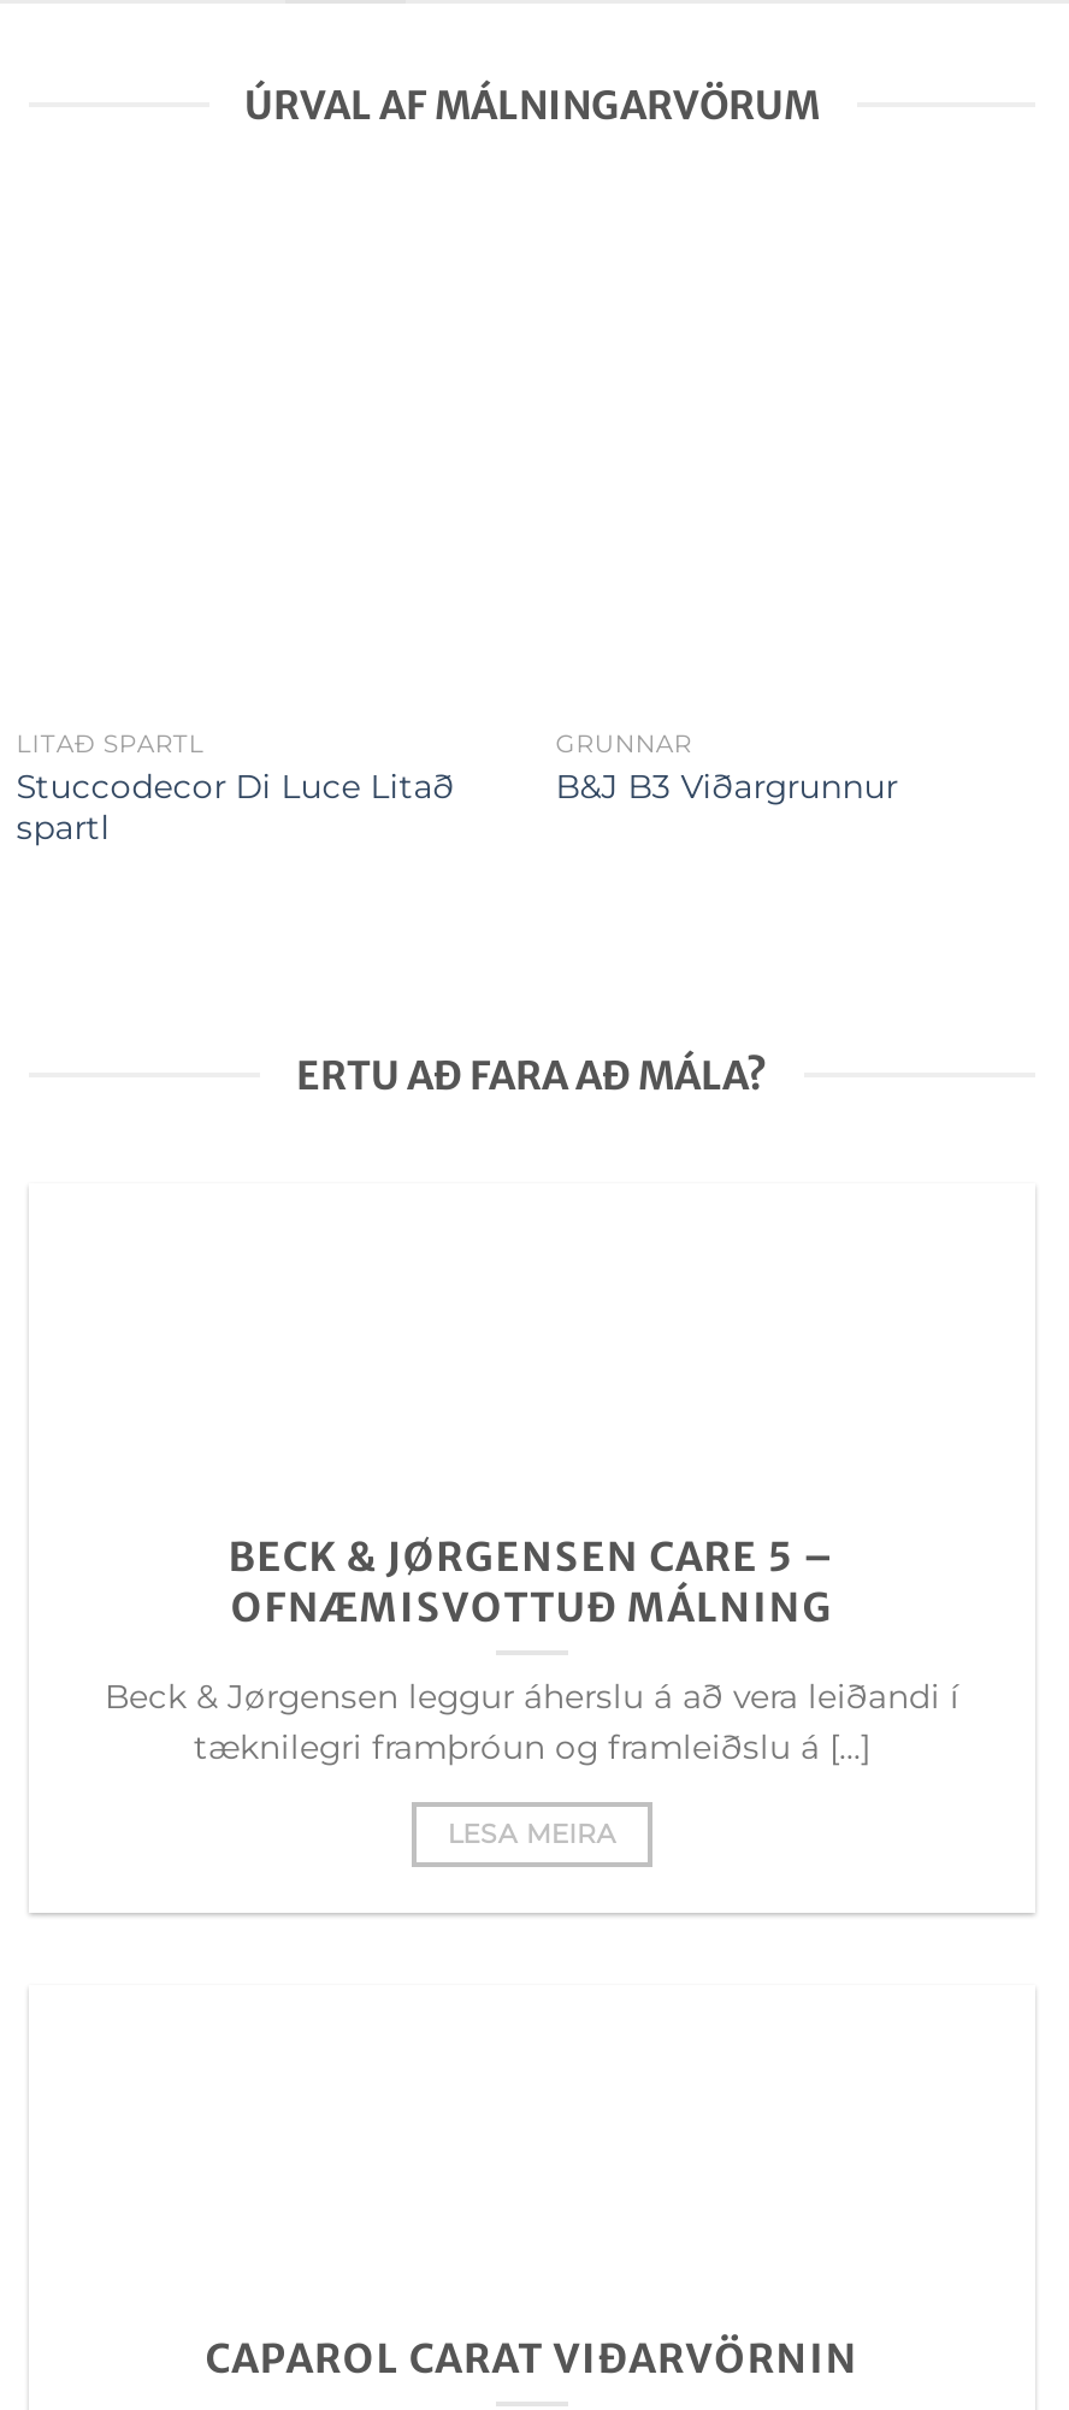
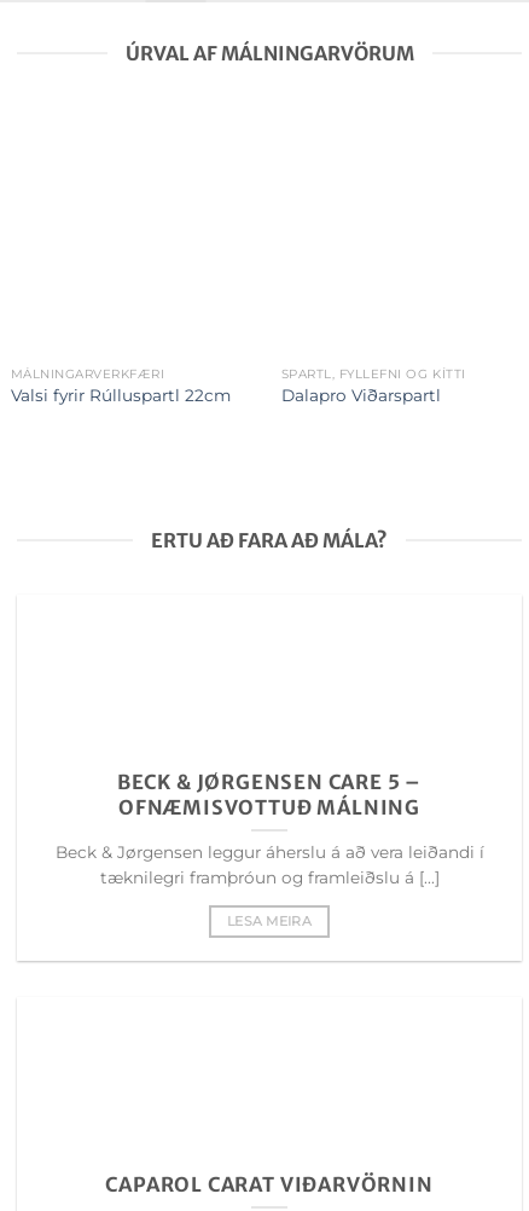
- LITAÐ SPARTL
- Stuccodecor Di Luce Litað
- spartl
+ MÁLNINGARVERKFÆRI
+ Valsi fyrir Rúlluspartl 22cm

- GRUNNAR
- B&J B3 Viðargrunnur
+ SPARTL, FYLLEFNI OG KÍTTI
+ Dalapro Viðarspartl
